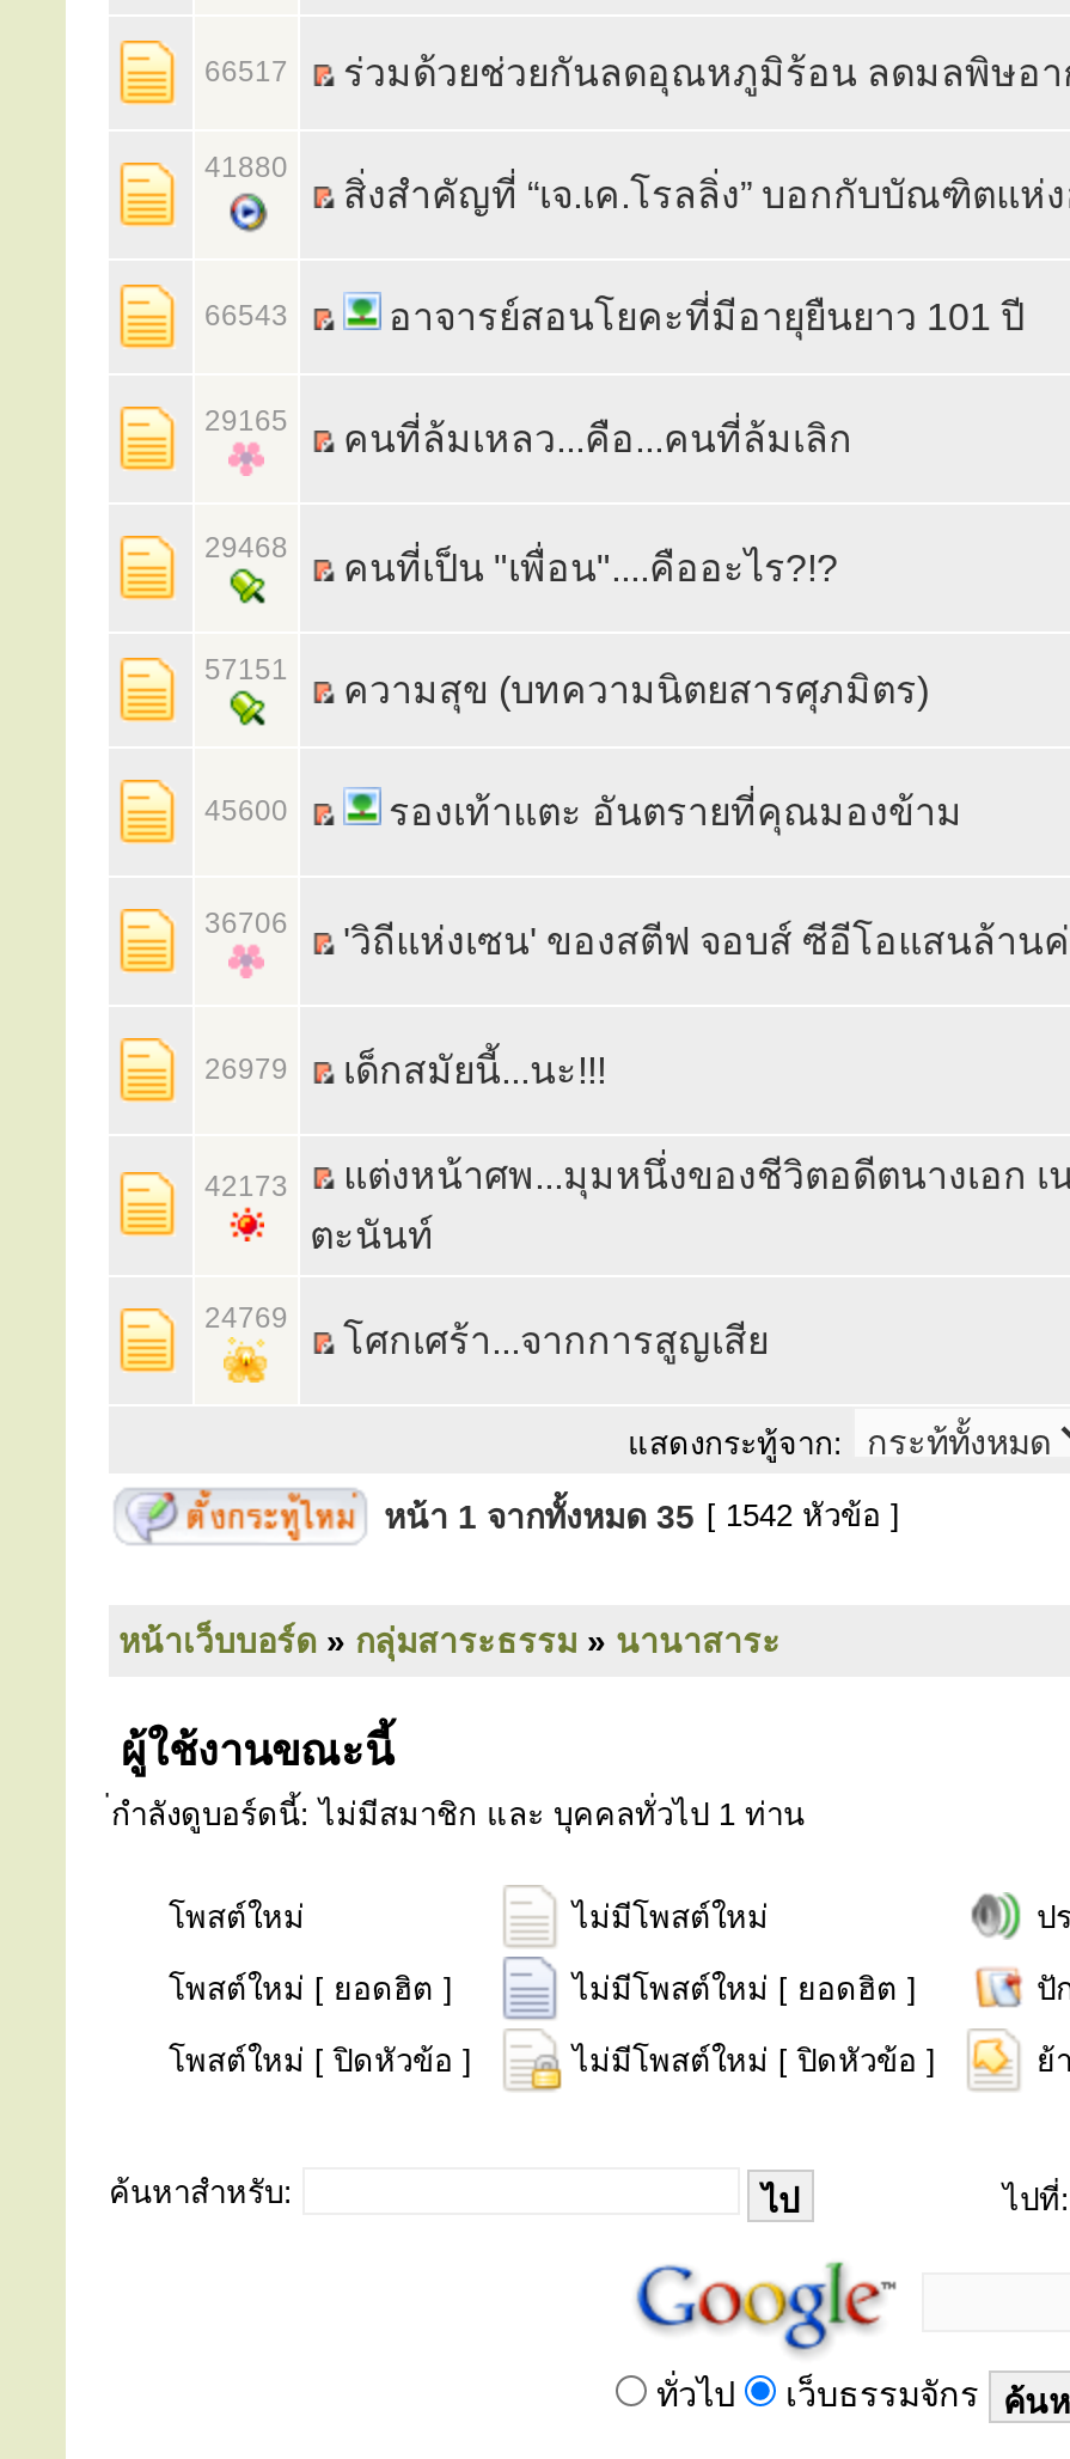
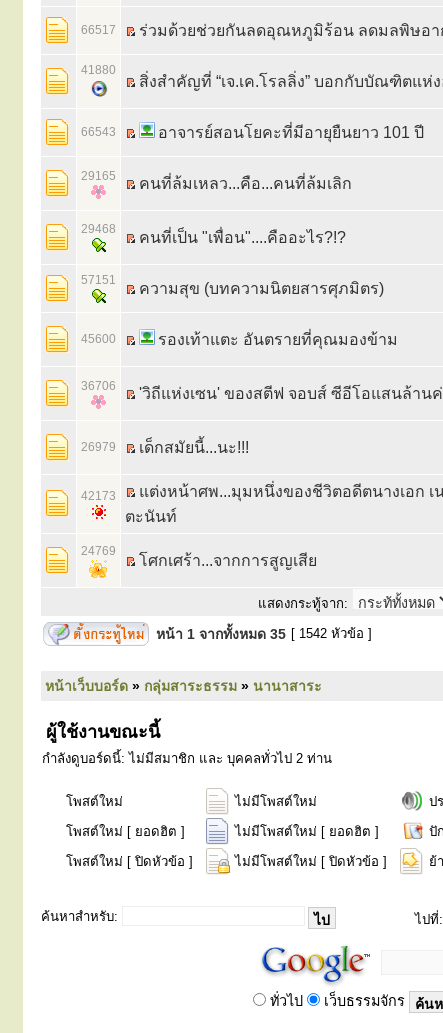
- ่กำลังดูบอร์ดนี้: ไม่มีสมาชิก และ บุคคลทั่วไป 1 ท่าน
+ กำลังดูบอร์ดนี้: ไม่มีสมาชิก และ บุคคลทั่วไป 2 ท่าน
